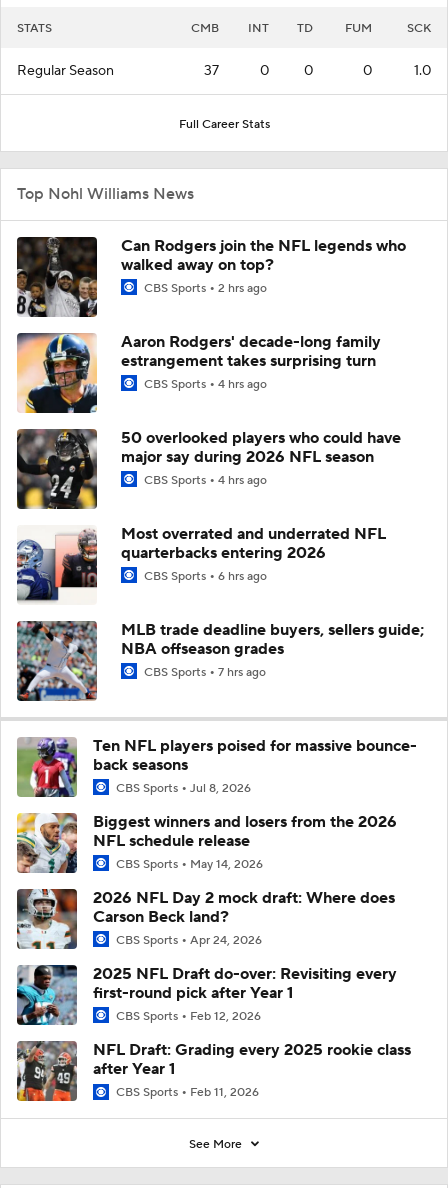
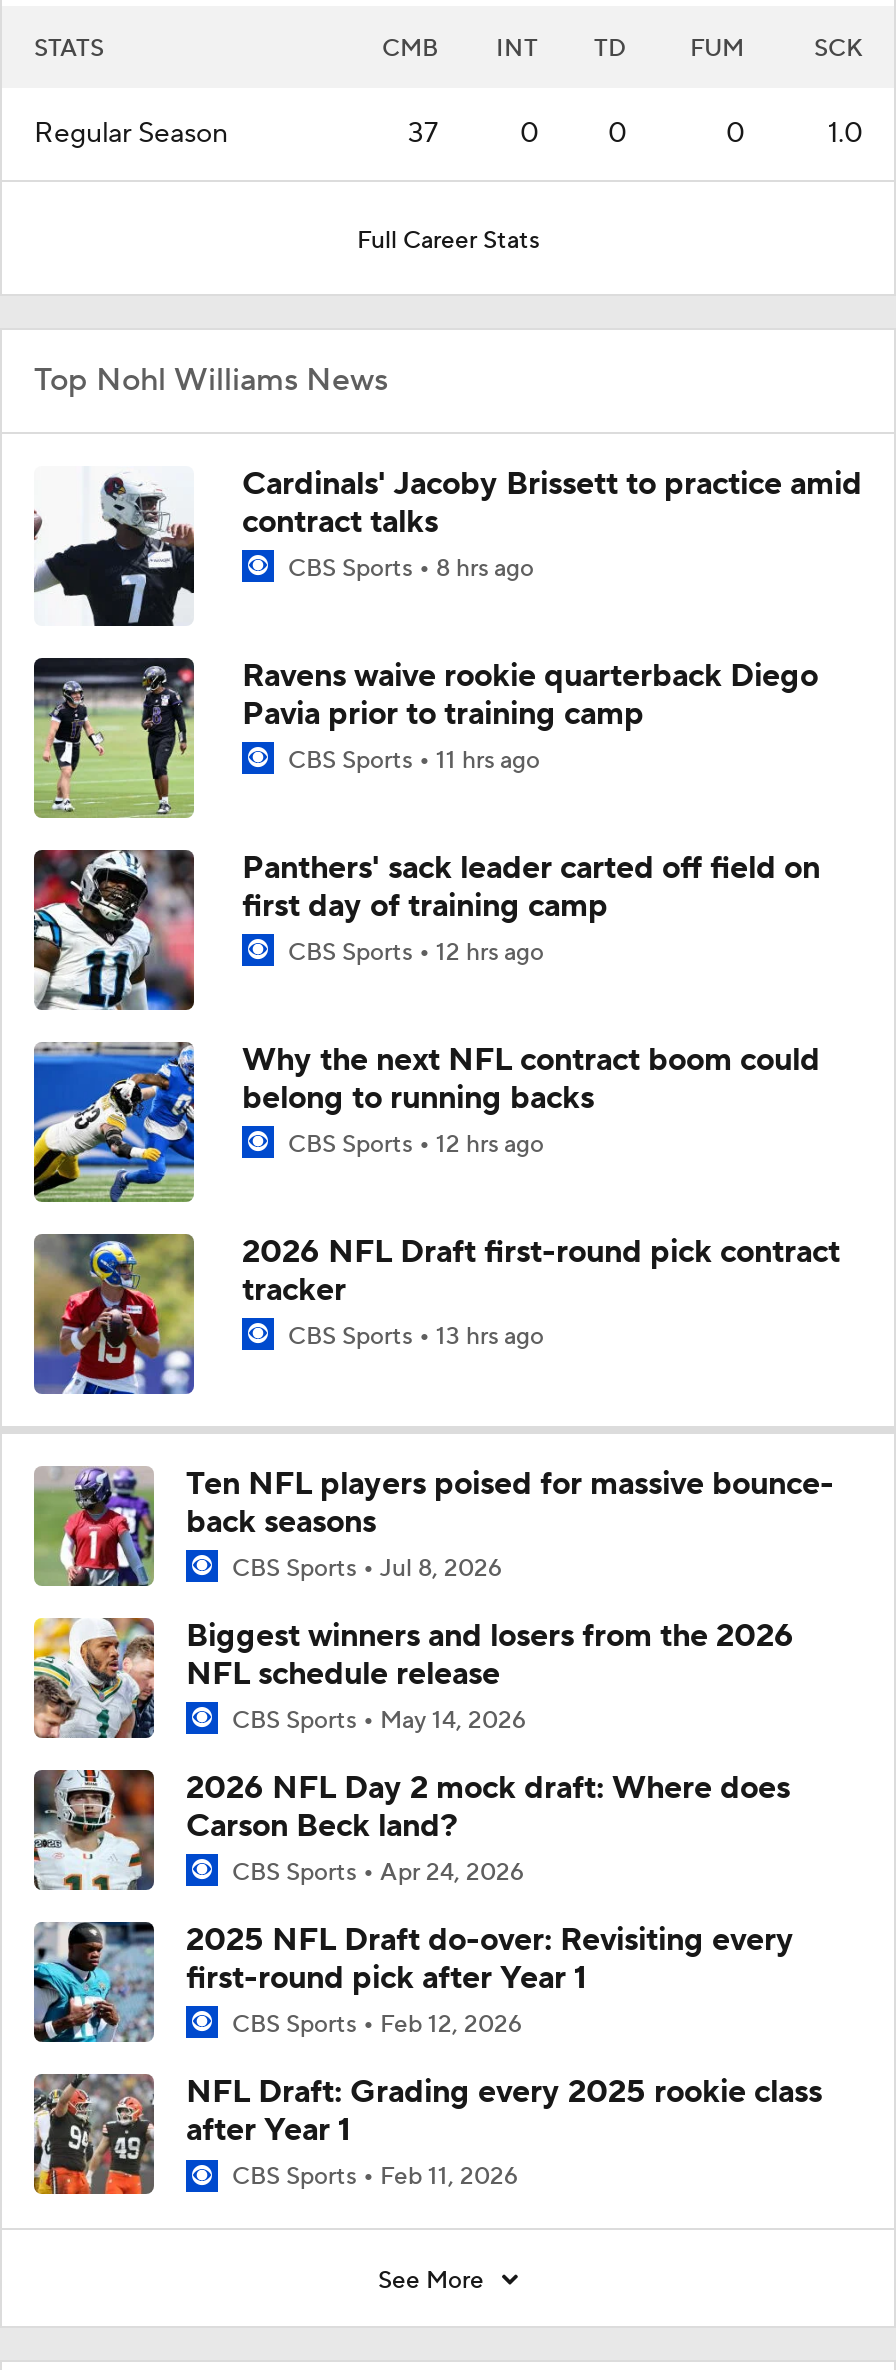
- [image]
- Can Rodgers join the NFL legends who
- walked away on top?
- CBS Sports 2 hrs ago
+ [image]
+ Cardinals' Jacoby Brissett to practice amid
+ contract talks
+ CBS Sports 8 hrs ago

- [image]
- Aaron Rodgers' decade-long family
- estrangement takes surprising turn
- CBS Sports 4 hrs ago
+ [image]
+ Ravens waive rookie quarterback Diego
+ Pavia prior to training camp
+ CBS Sports 11 hrs ago

- [image]
- 50 overlooked players who could have
- major say during 2026 NFL season
- CBS Sports 4 hrs ago
+ [image]
+ Panthers' sack leader carted off field on
+ first day of training camp
+ CBS Sports 12 hrs ago

- [image]
- Most overrated and underrated NFL
- quarterbacks entering 2026
- CBS Sports 6 hrs ago
+ [image]
+ Why the next NFL contract boom could
+ belong to running backs
+ CBS Sports 12 hrs ago

- [image]
- MLB trade deadline buyers, sellers guide;
- NBA offseason grades
- CBS Sports 7 hrs ago
+ [image]
+ 2026 NFL Draft first-round pick contract
+ tracker
+ CBS Sports 13 hrs ago
